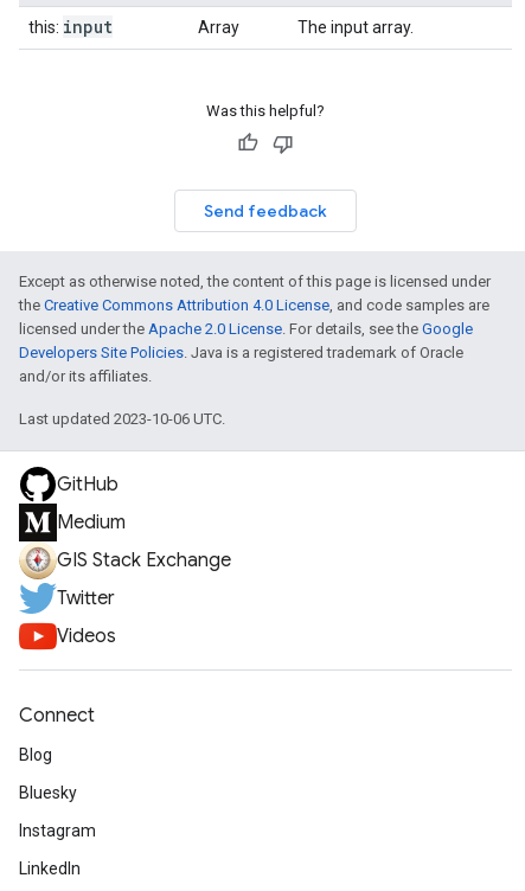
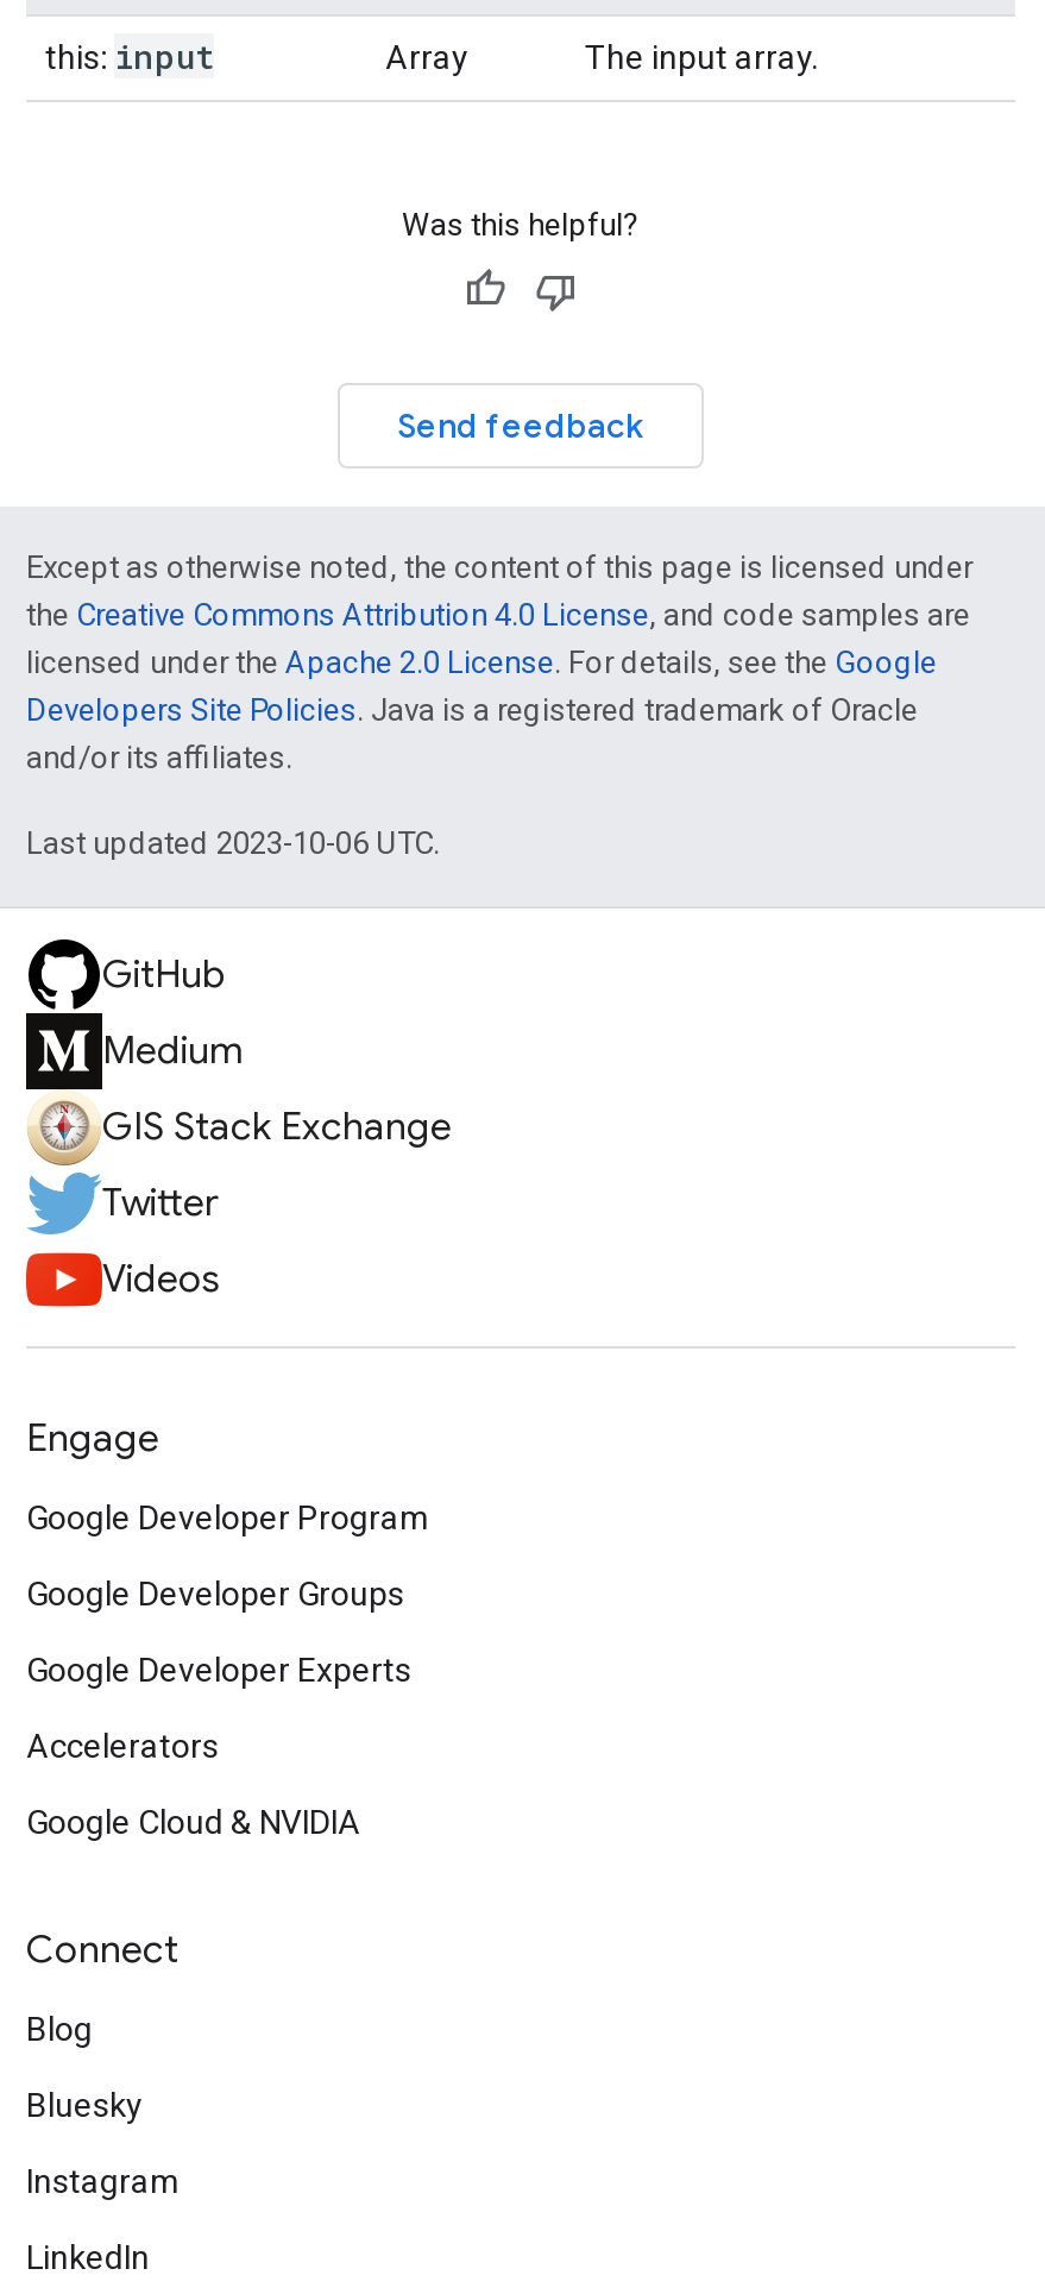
+ Engage
+ Google Developer Program
+ Google Developer Groups
+ Google Developer Experts
+ Accelerators
+ Google Cloud & NVIDIA
